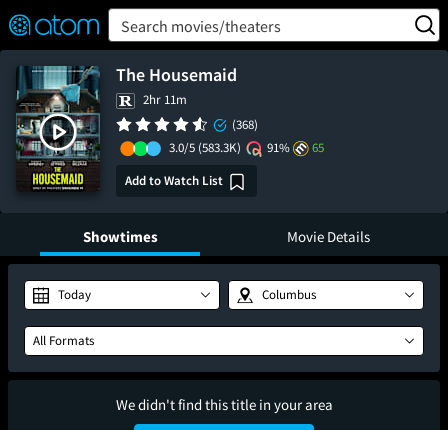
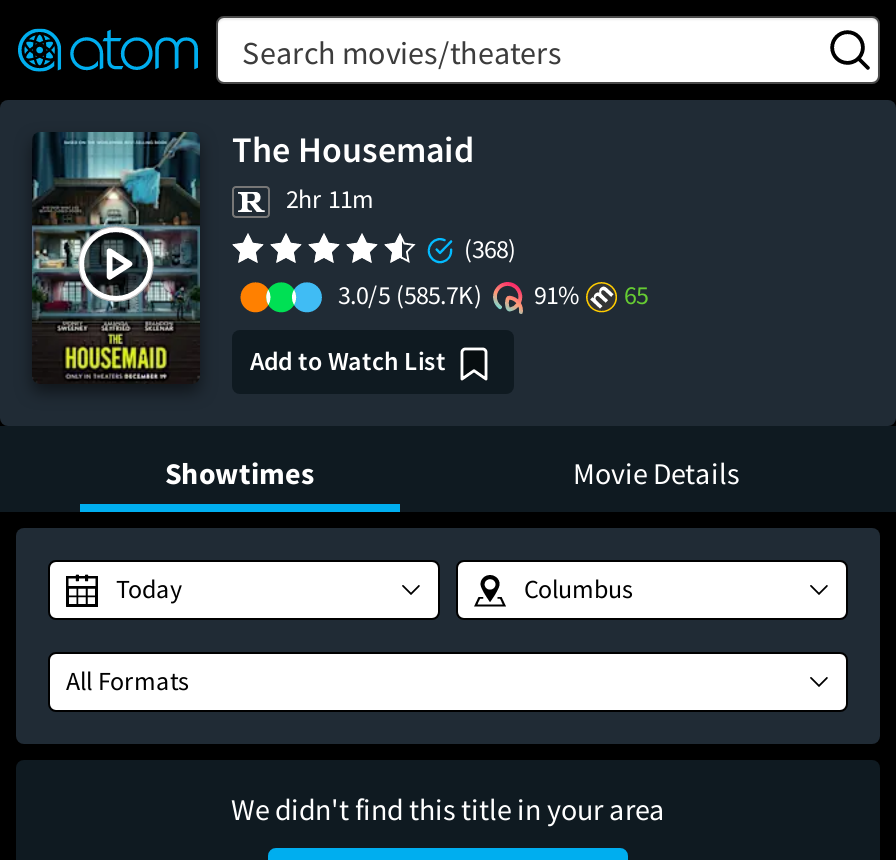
- 3.0/5 (583.3K) 91% 65
+ 3.0/5 (585.7K) 91% 65
